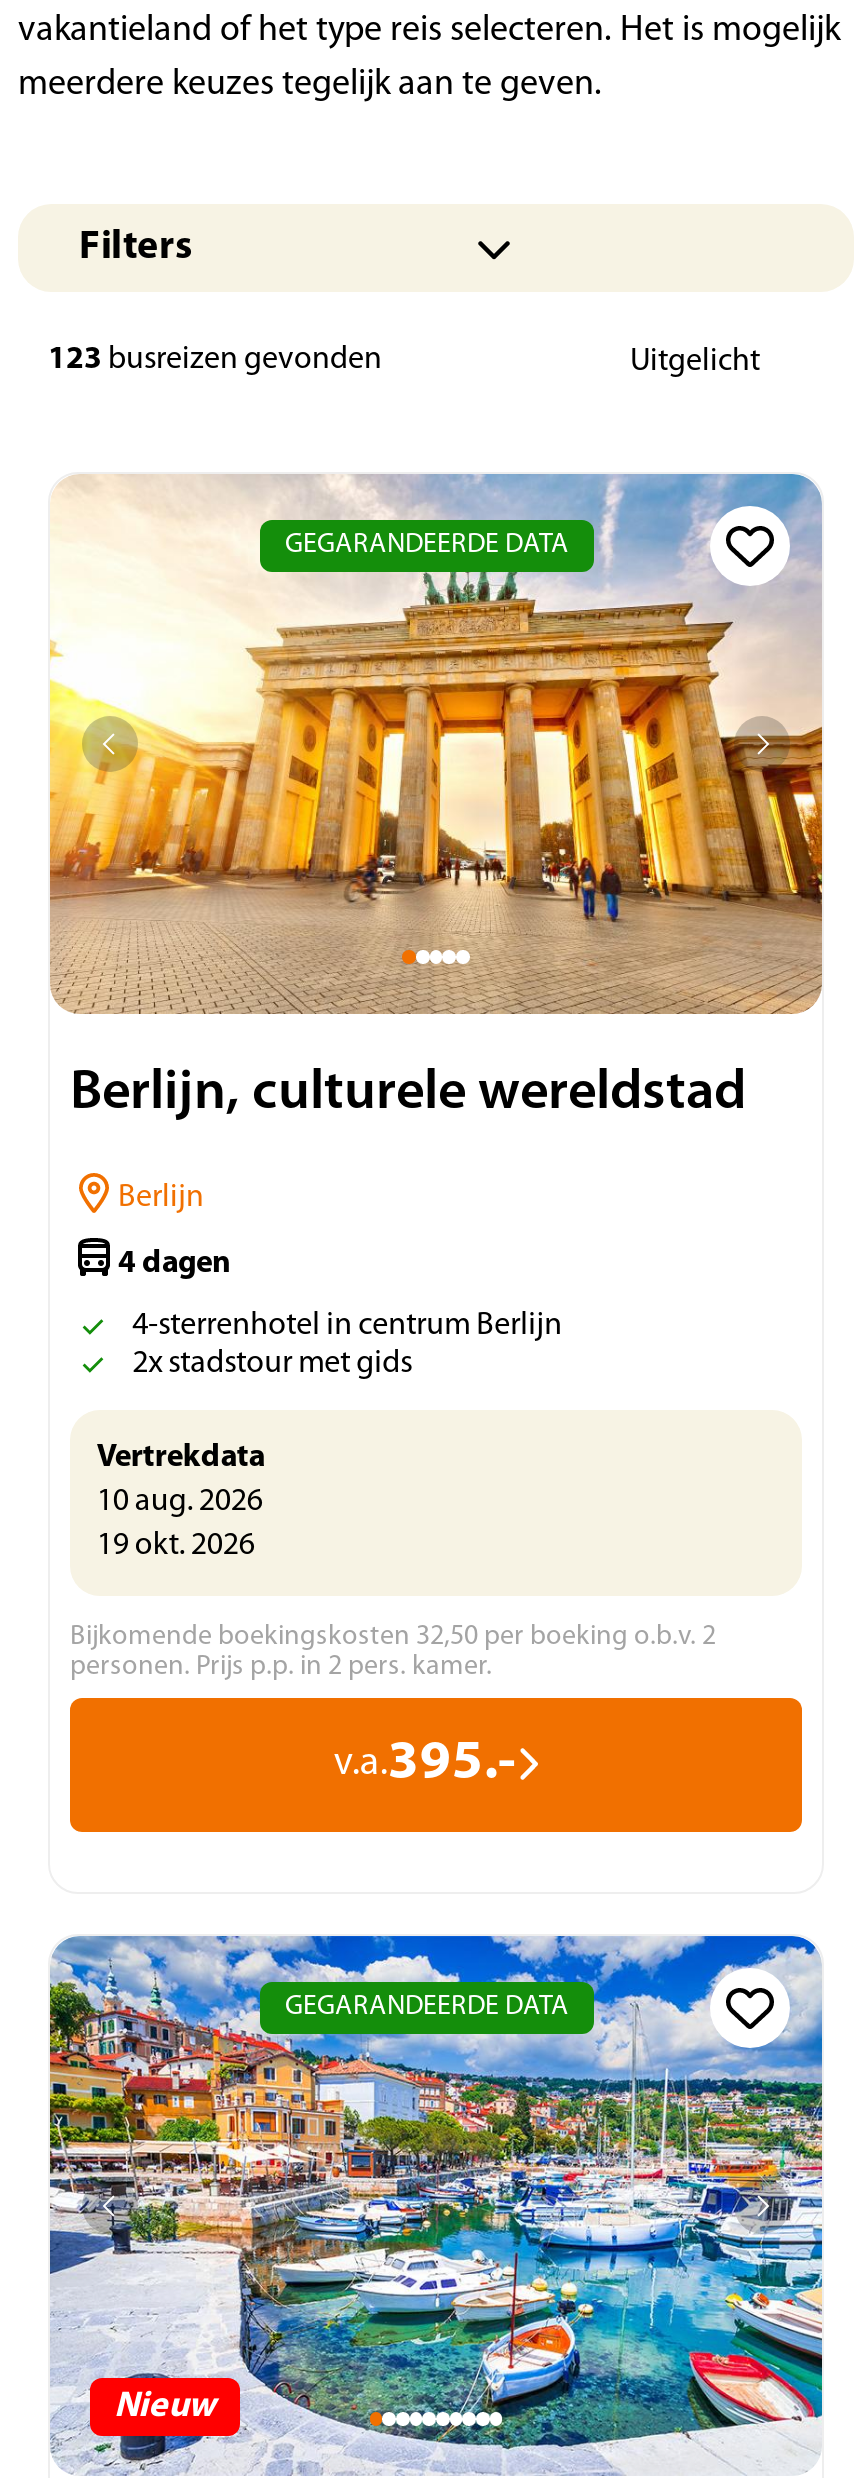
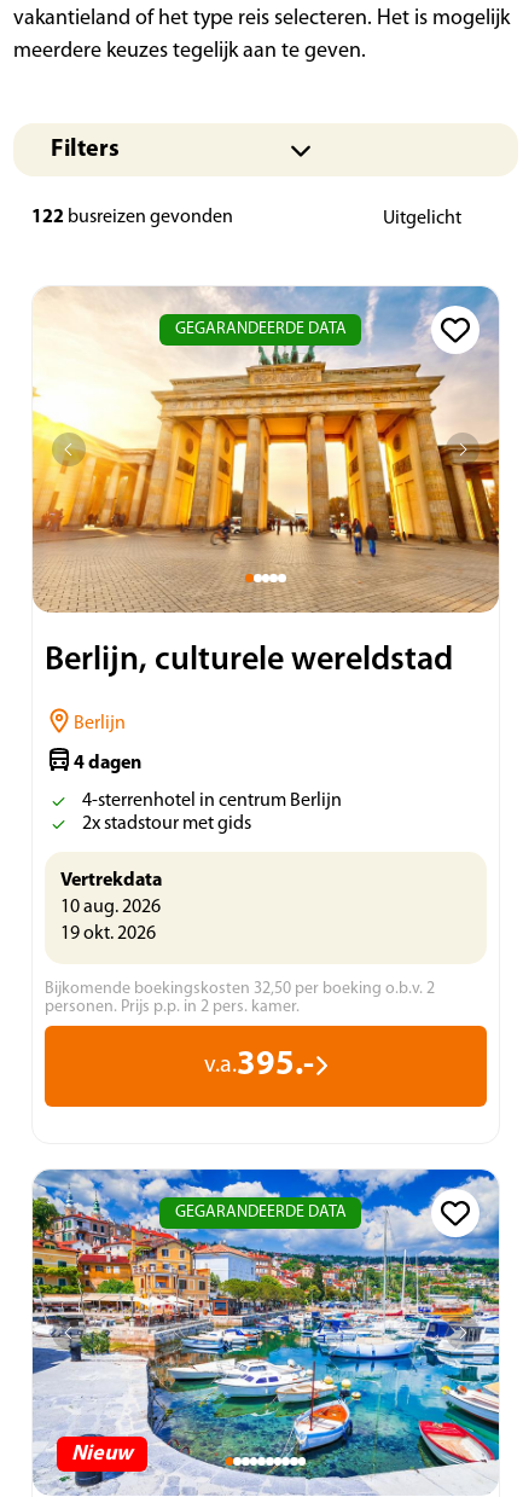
- 123 busreizen gevonden
+ 122 busreizen gevonden
